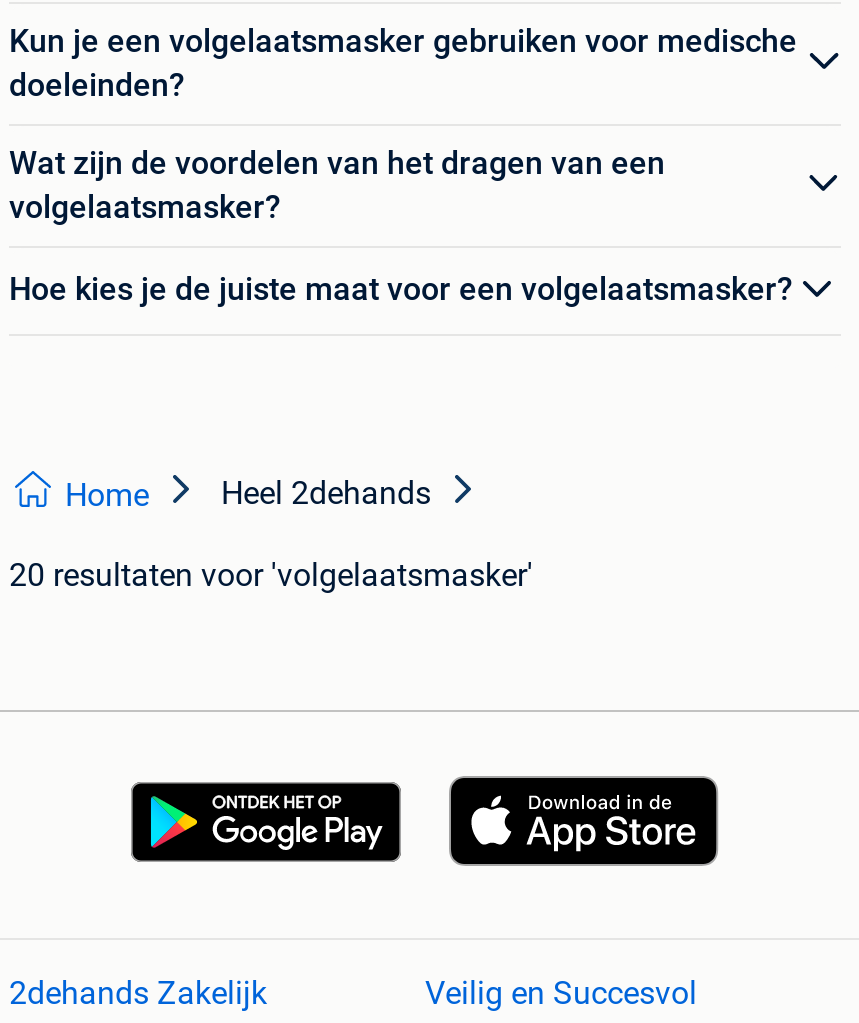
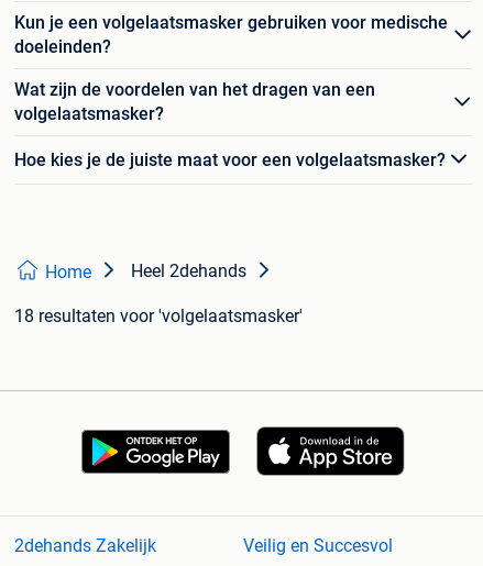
- 20 resultaten voor 'volgelaatsmasker'
+ 18 resultaten voor 'volgelaatsmasker'
